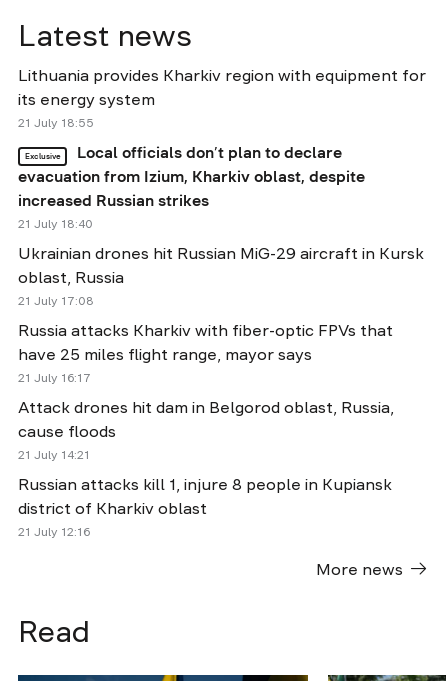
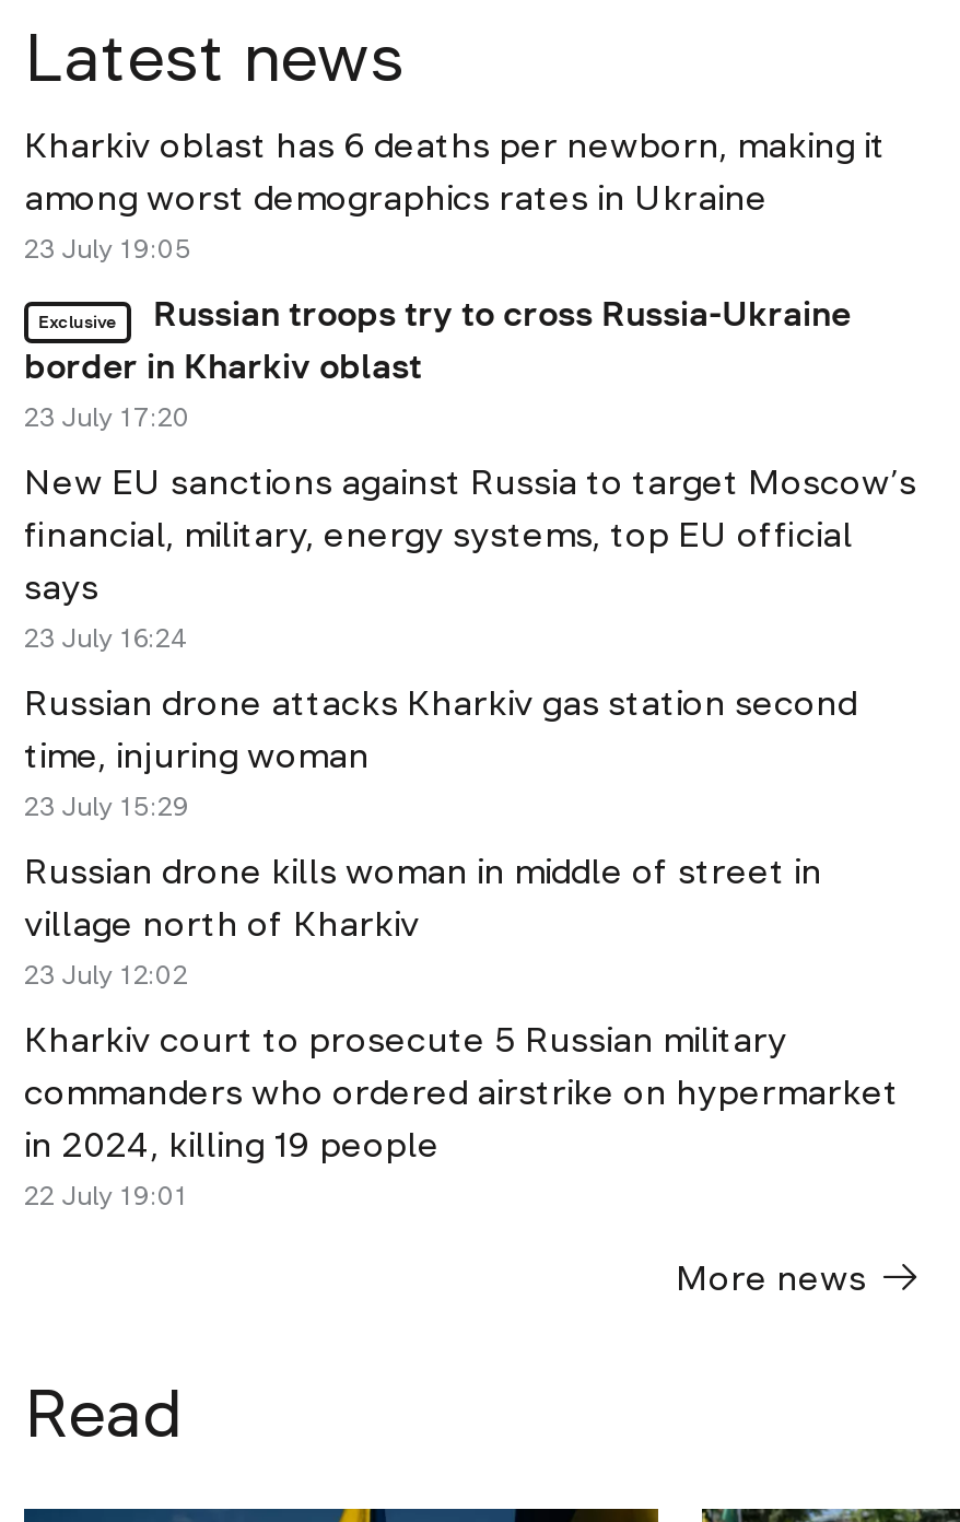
- Lithuania provides Kharkiv region with equipment for
+ Kharkiv oblast has 6 deaths per newborn, making it

- its energy system
+ among worst demographics rates in Ukraine

- 21 July 18:55
+ 23 July 19:05

- Local officials don’t plan to declare
- evacuation from Izium, Kharkiv oblast, despite
- increased Russian strikes
- 21 July 18:40
- Ukrainian drones hit Russian MiG-29 aircraft in Kursk
- oblast, Russia
- 21 July 17:08
- Russia attacks Kharkiv with fiber-optic FPVs that
- have 25 miles flight range, mayor says
- 21 July 16:17
- Attack drones hit dam in Belgorod oblast, Russia,
- cause floods
- 21 July 14:21
- Russian attacks kill 1, injure 8 people in Kupiansk
- district of Kharkiv oblast
- 21 July 12:16
+ Russian troops try to cross Russia-Ukraine
+ border in Kharkiv oblast
+ 23 July 17:20
+ New EU sanctions against Russia to target Moscow’s
+ financial, military, energy systems, top EU official
+ says
+ 23 July 16:24
+ Russian drone attacks Kharkiv gas station second
+ time, injuring woman
+ 23 July 15:29
+ Russian drone kills woman in middle of street in
+ village north of Kharkiv
+ 23 July 12:02
+ Kharkiv court to prosecute 5 Russian military
+ commanders who ordered airstrike on hypermarket
+ in 2024, killing 19 people
+ 22 July 19:01
